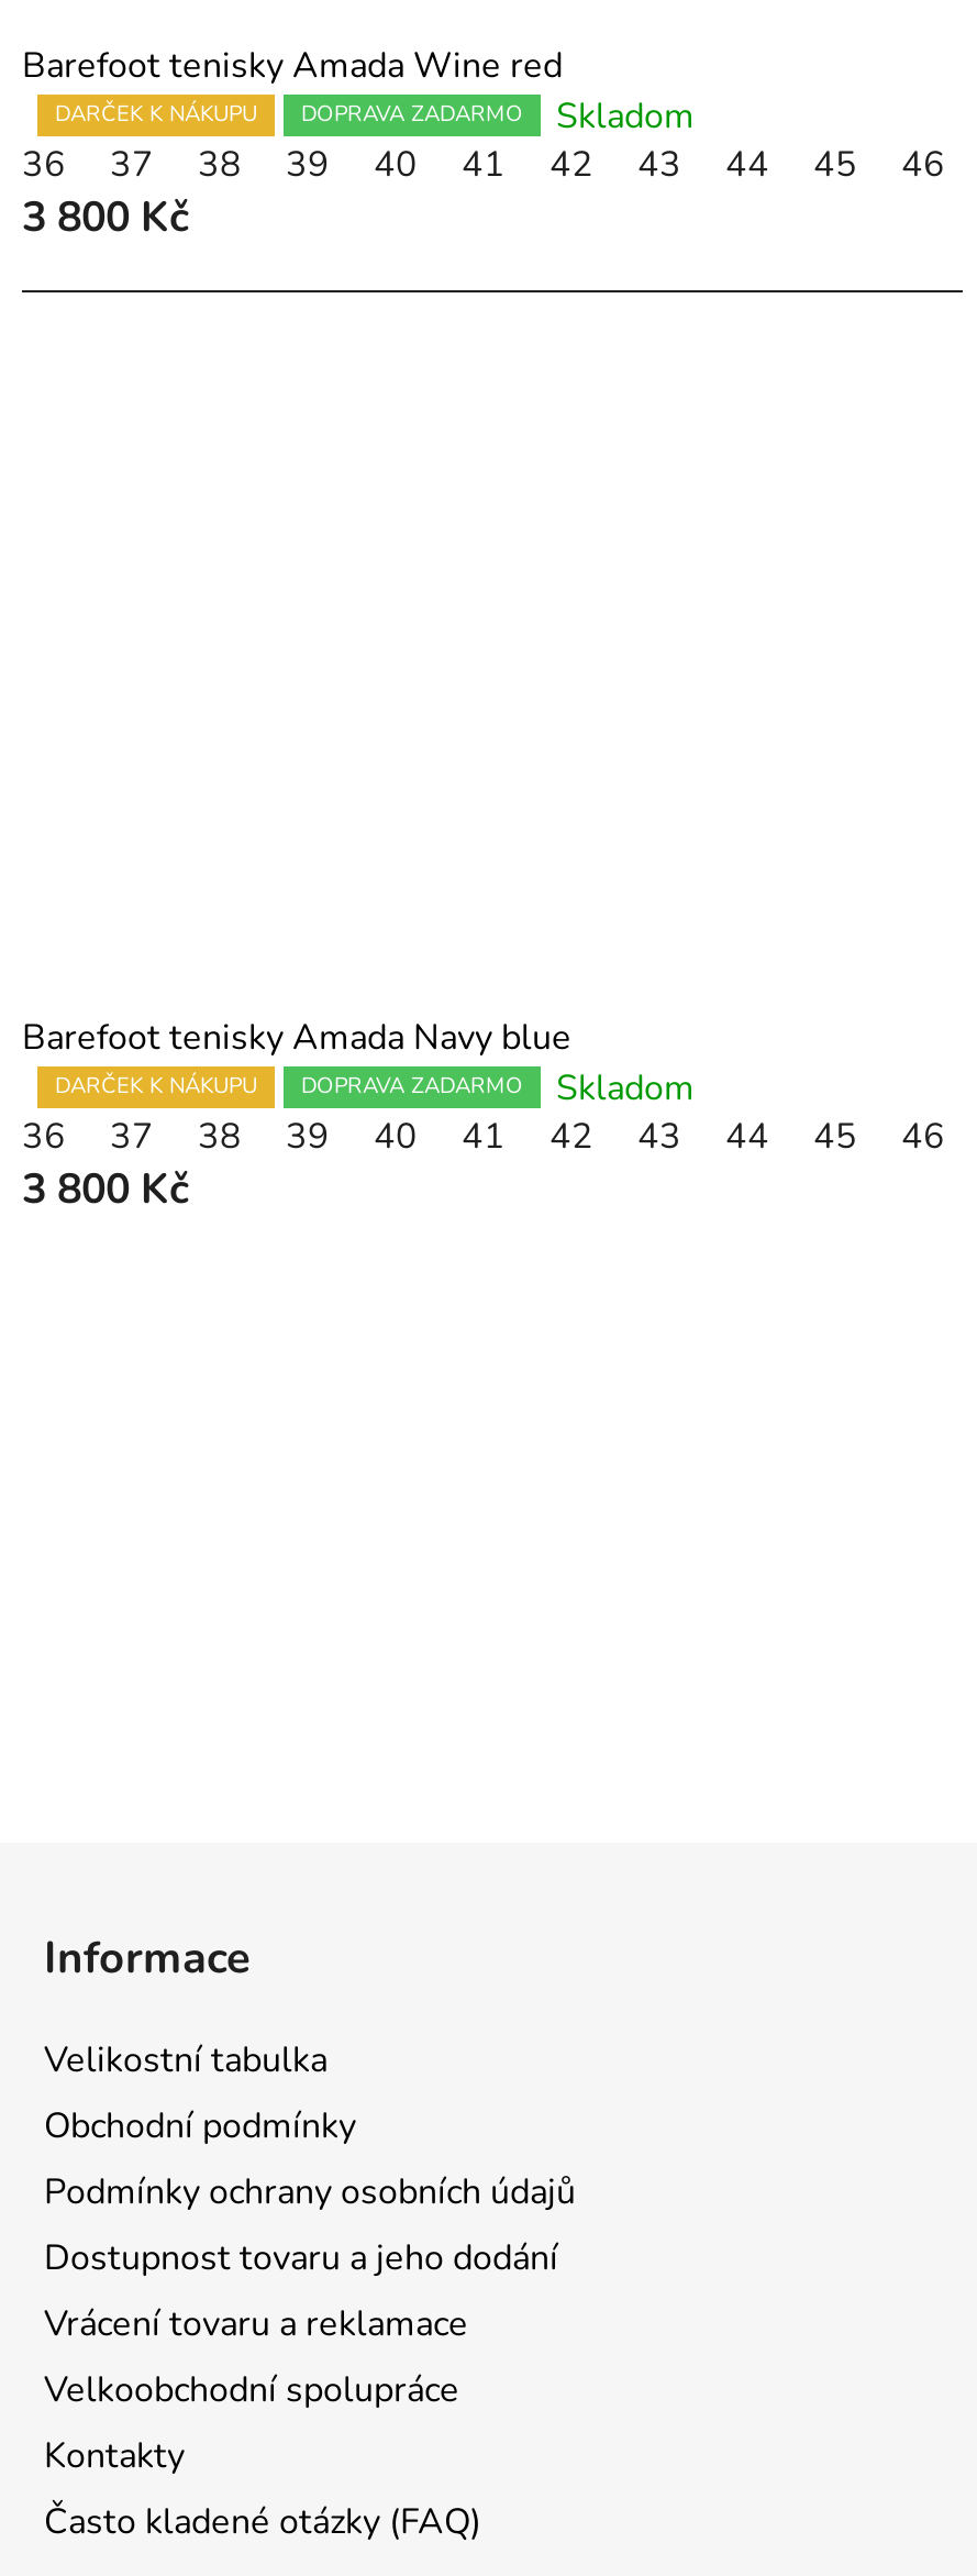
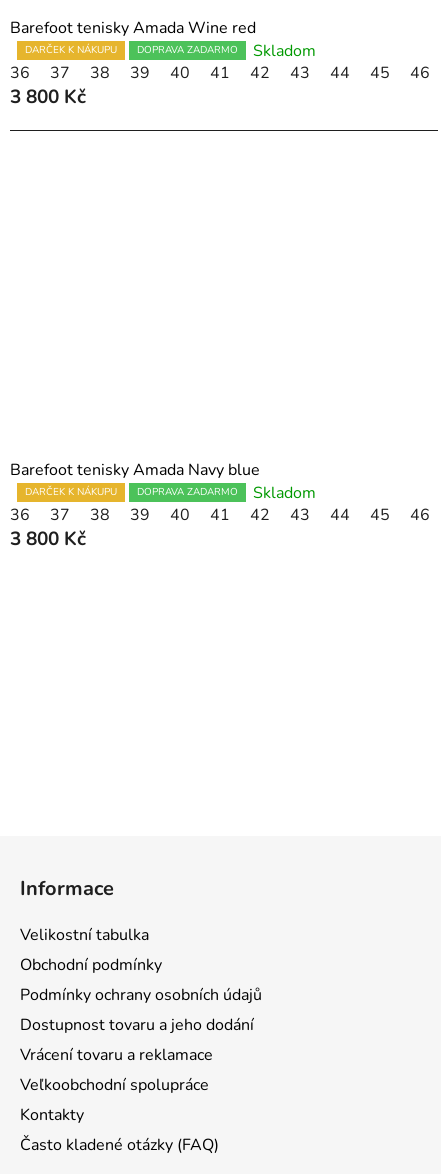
- Velkoobchodní spolupráce
+ Veľkoobchodní spolupráce
